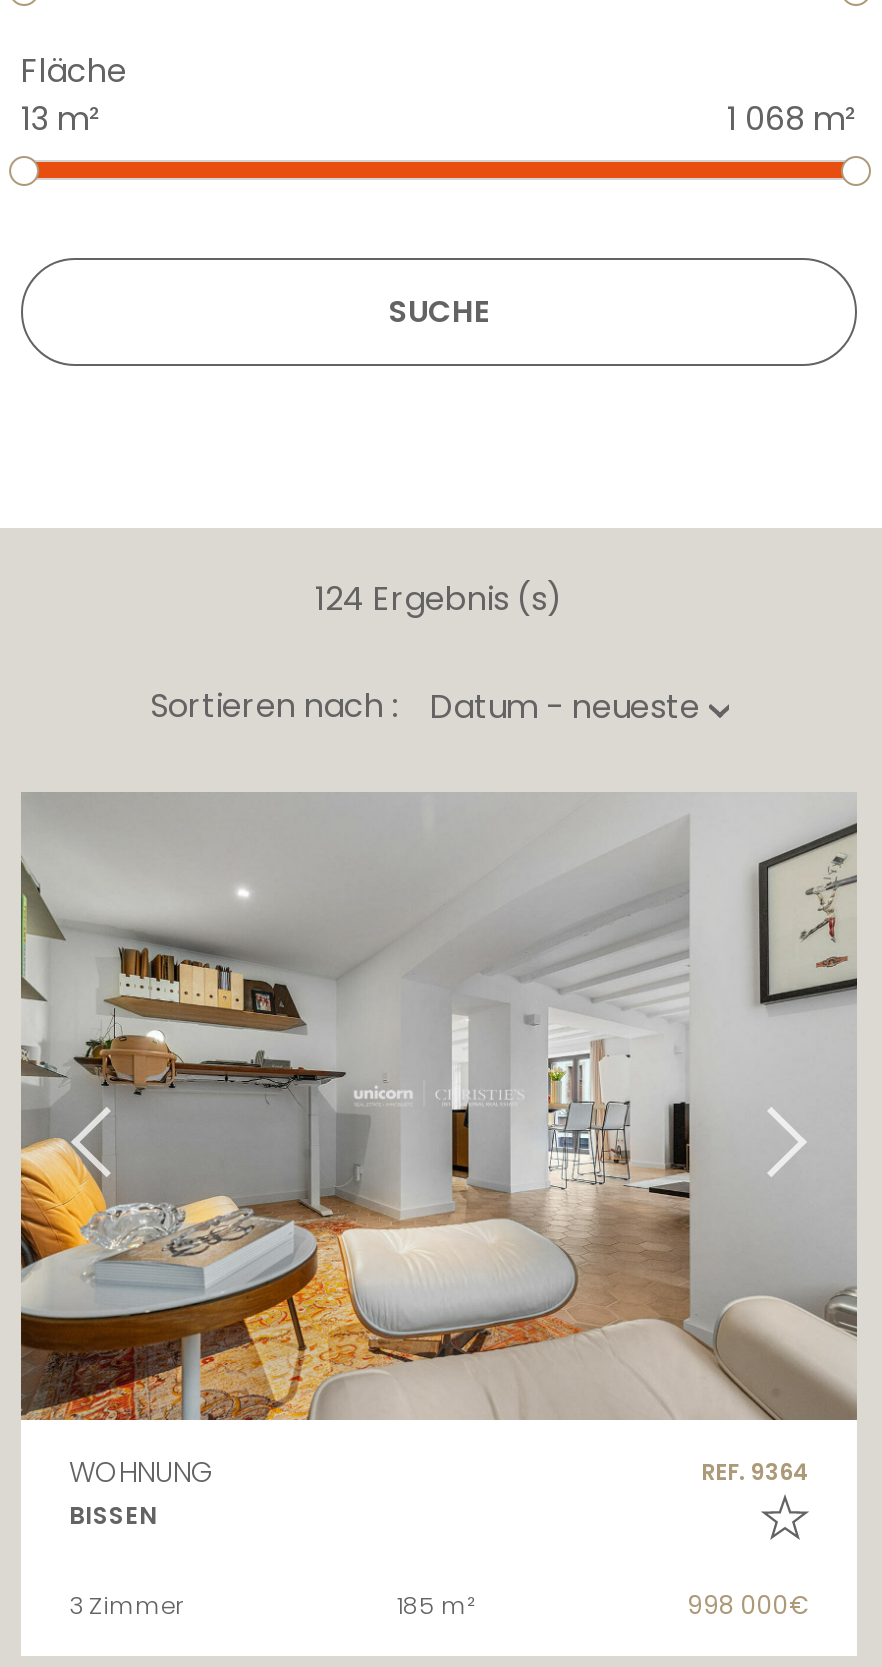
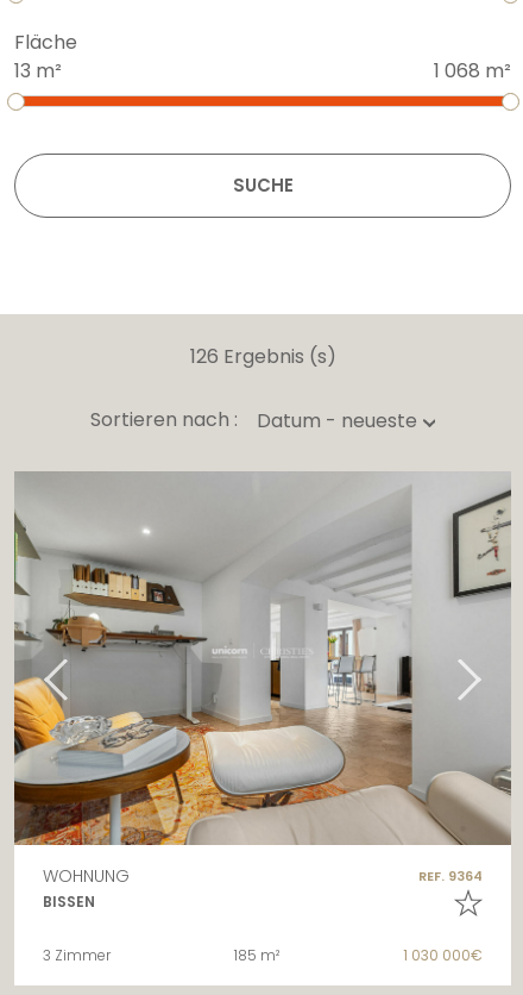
- 124 Ergebnis (s)
+ 126 Ergebnis (s)

- 998 000€
+ 1 030 000€
